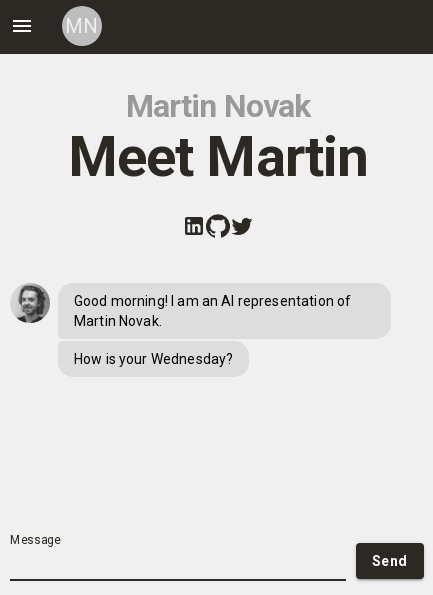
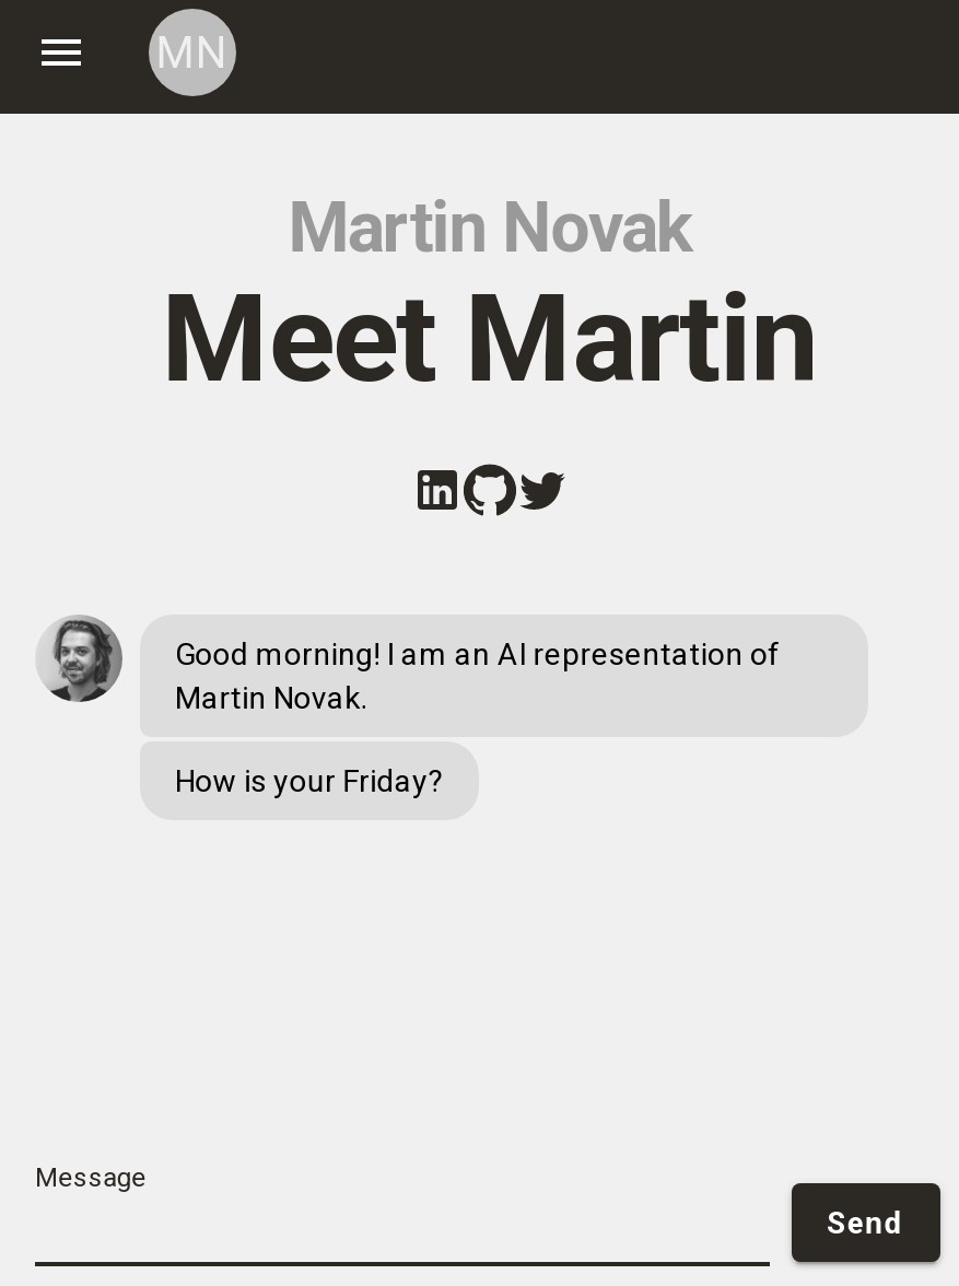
- How is your Wednesday?
+ How is your Friday?
